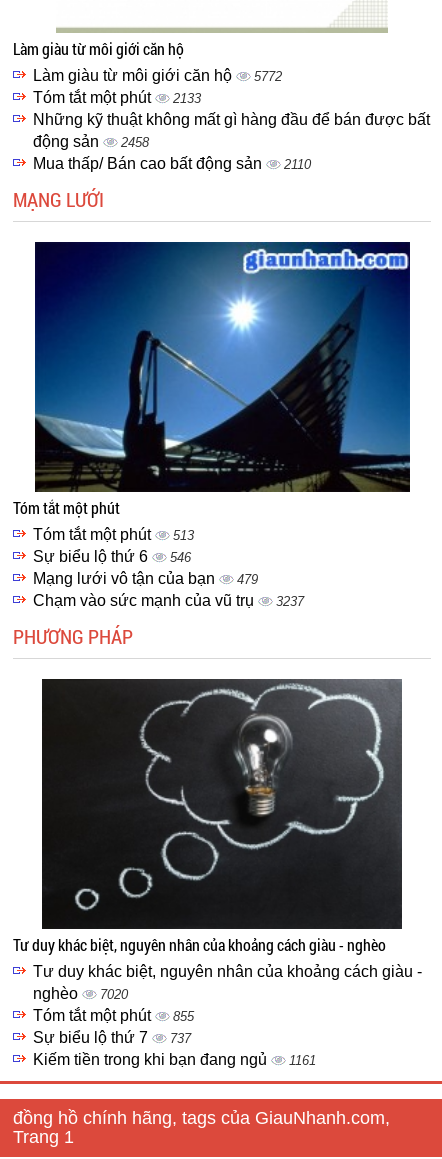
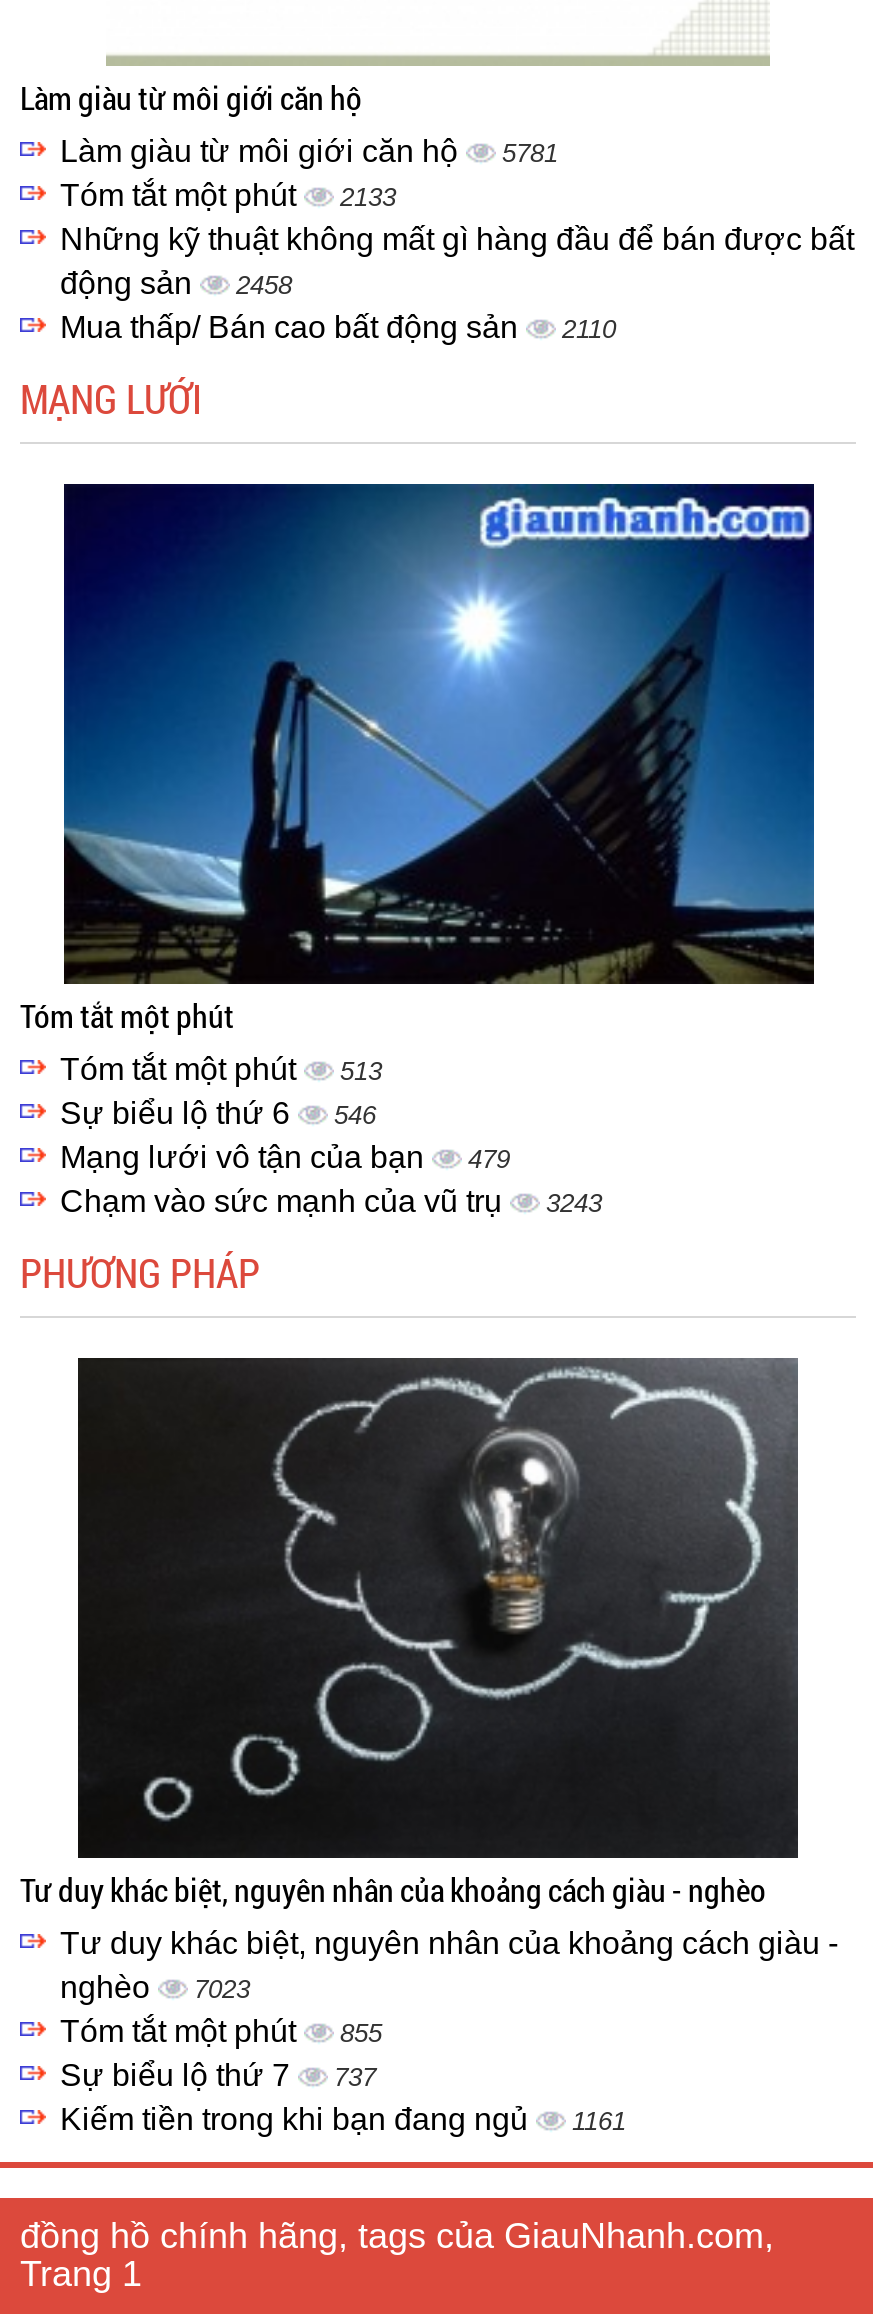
- Làm giàu từ môi giới căn hộ 5772
+ Làm giàu từ môi giới căn hộ 5781

- Chạm vào sức mạnh của vũ trụ 3237
+ Chạm vào sức mạnh của vũ trụ 3243

- nghèo 7020
+ nghèo 7023
